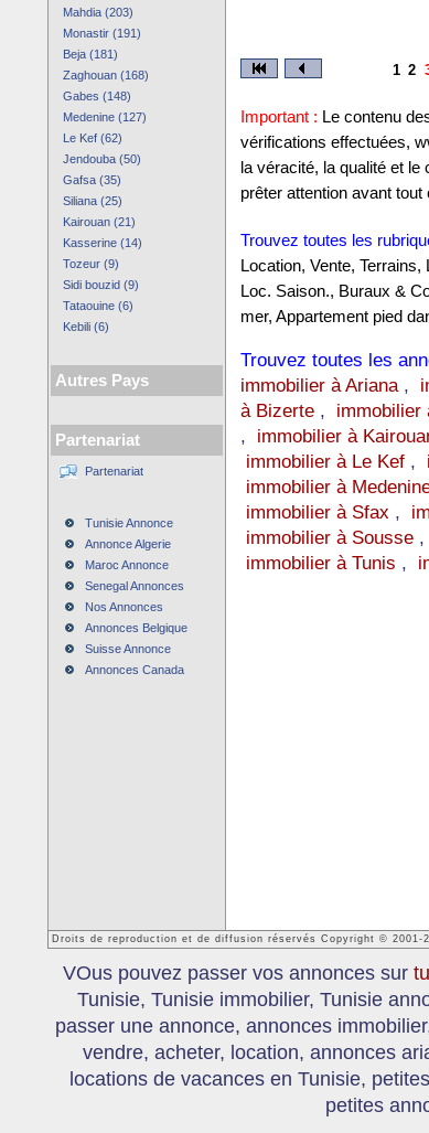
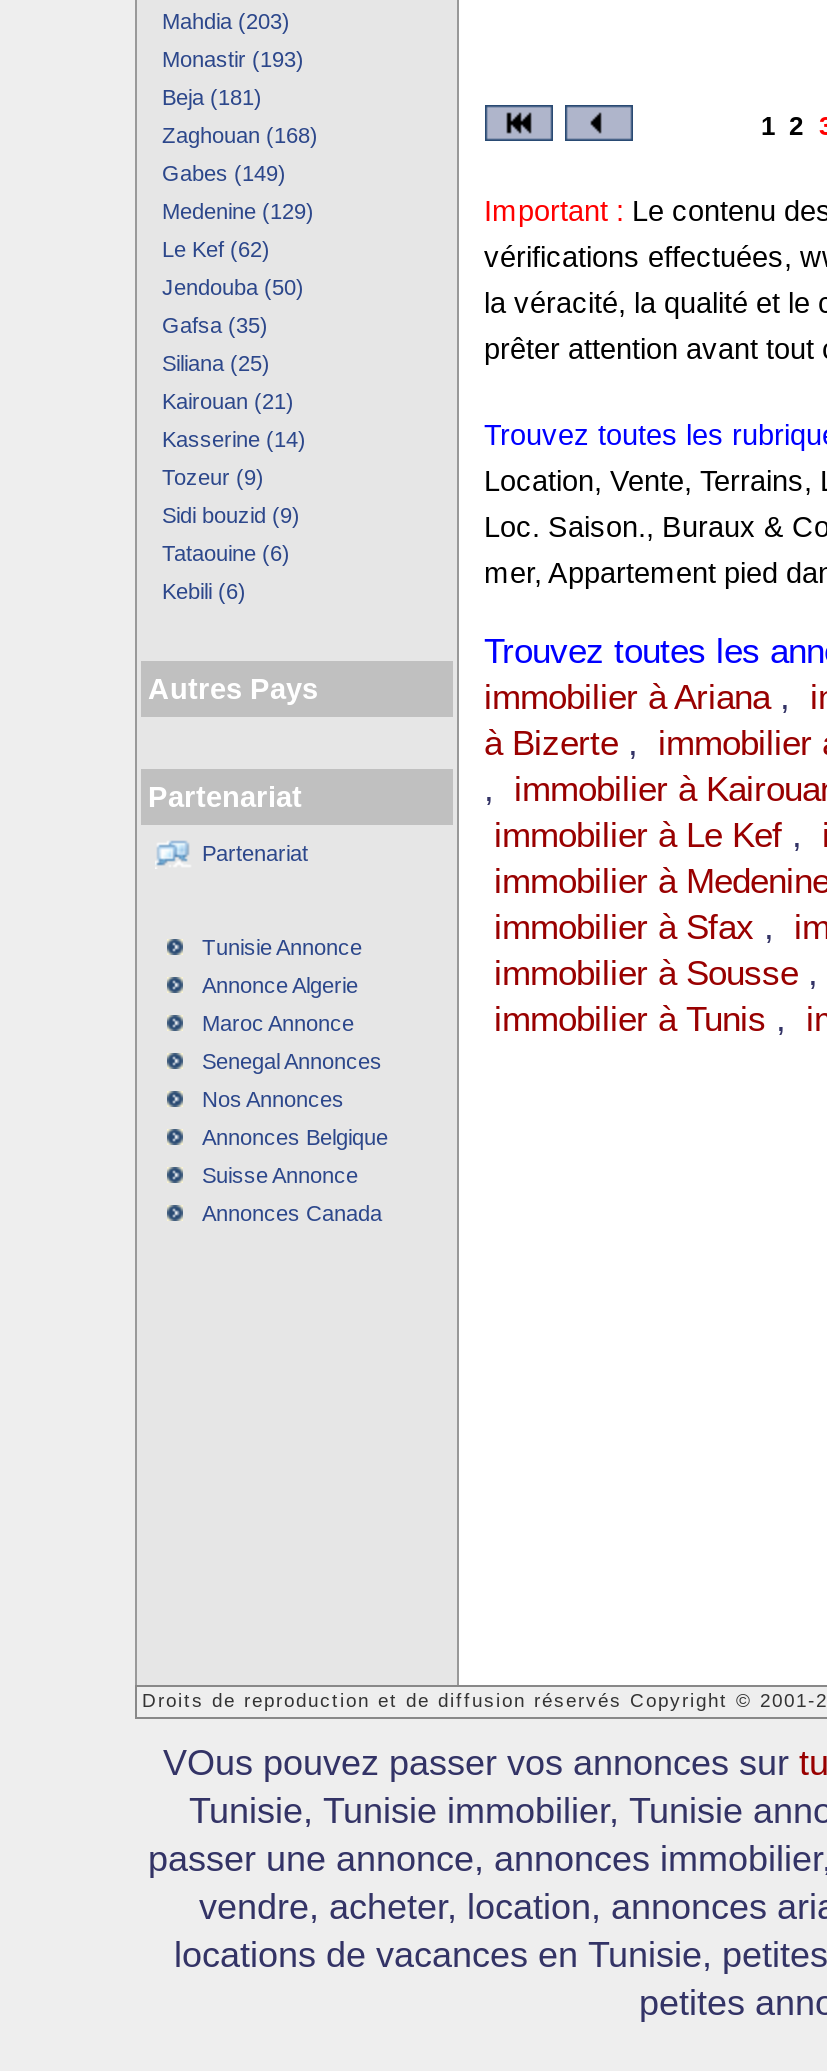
- Monastir (191)
+ Monastir (193)

- Gabes (148)
+ Gabes (149)

- Medenine (127)
+ Medenine (129)
